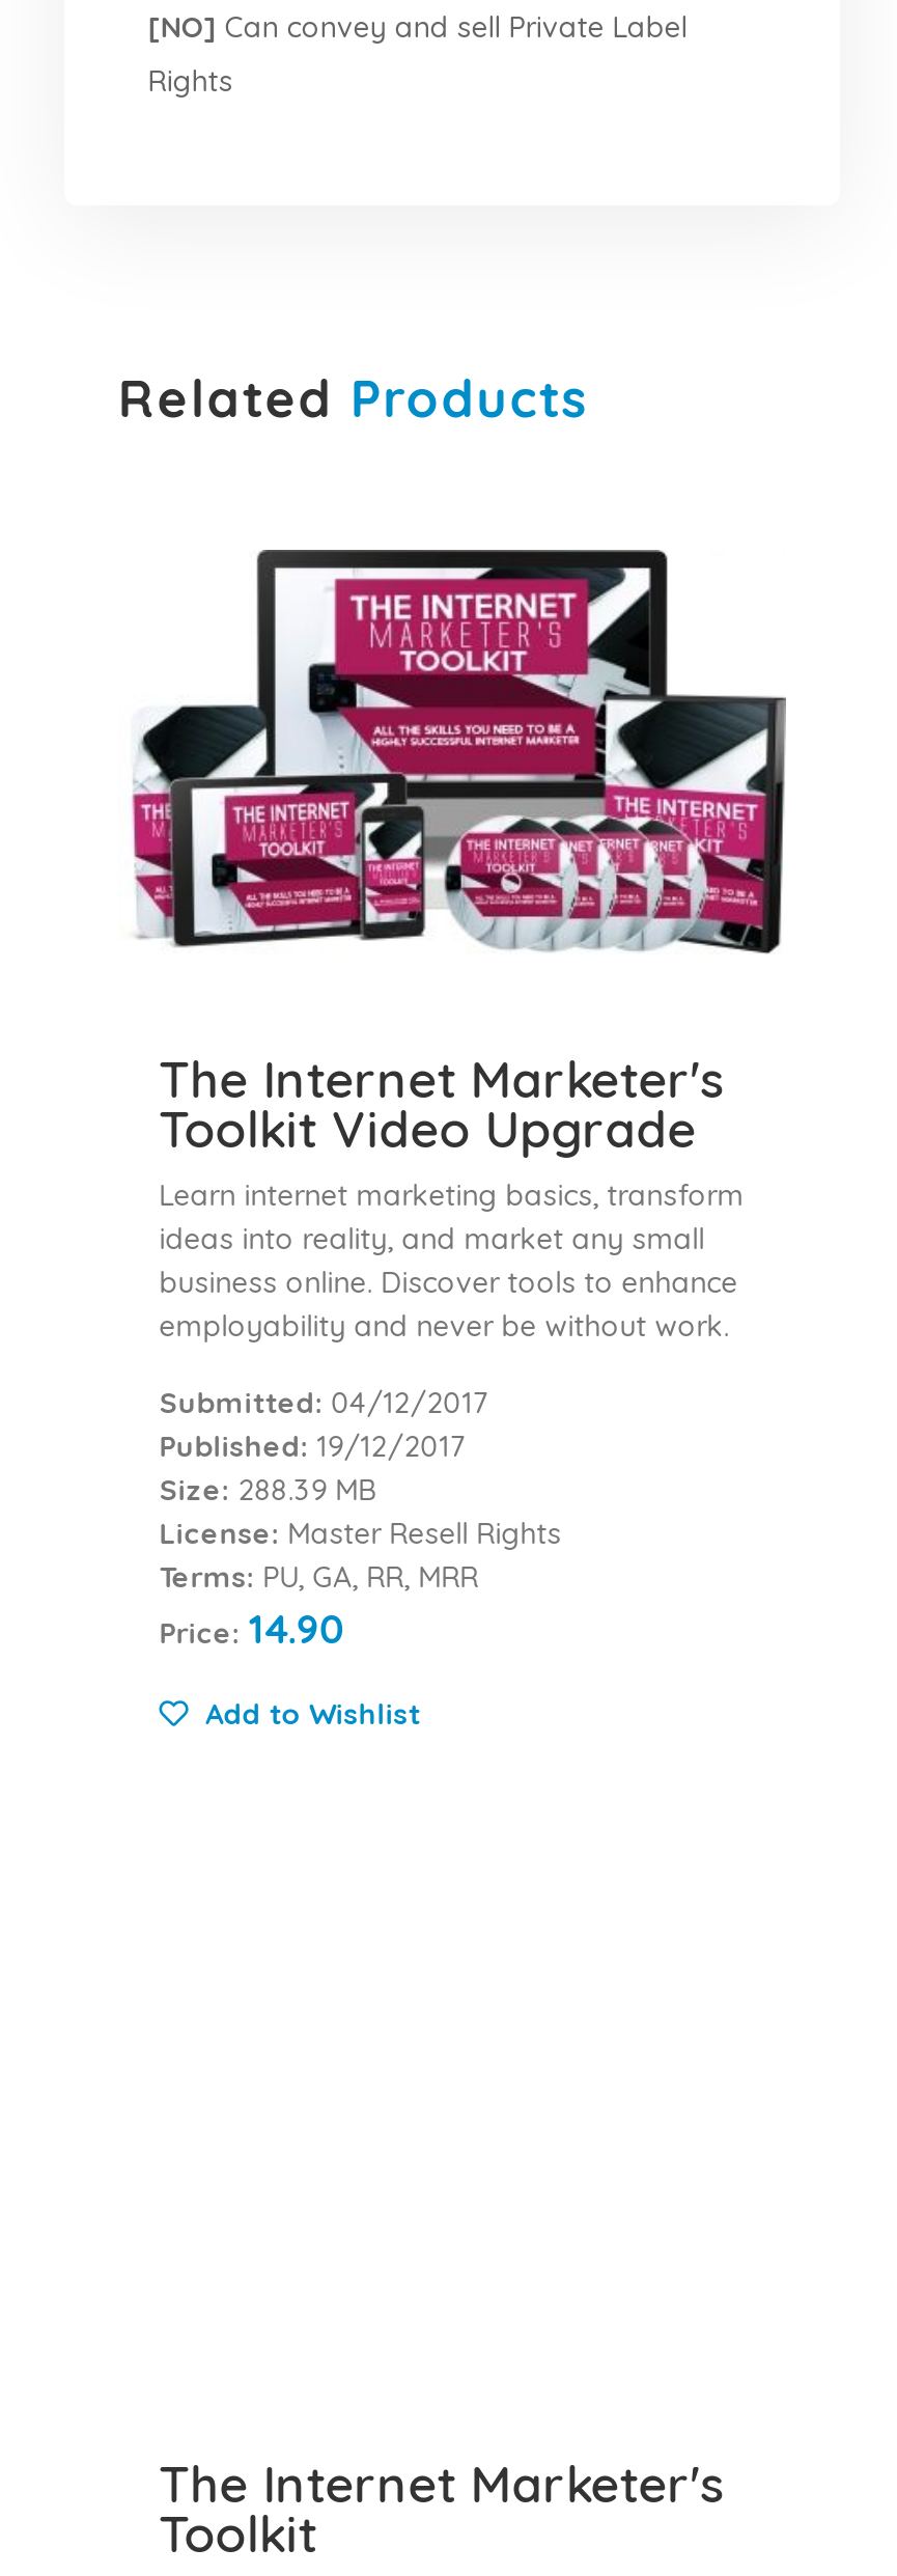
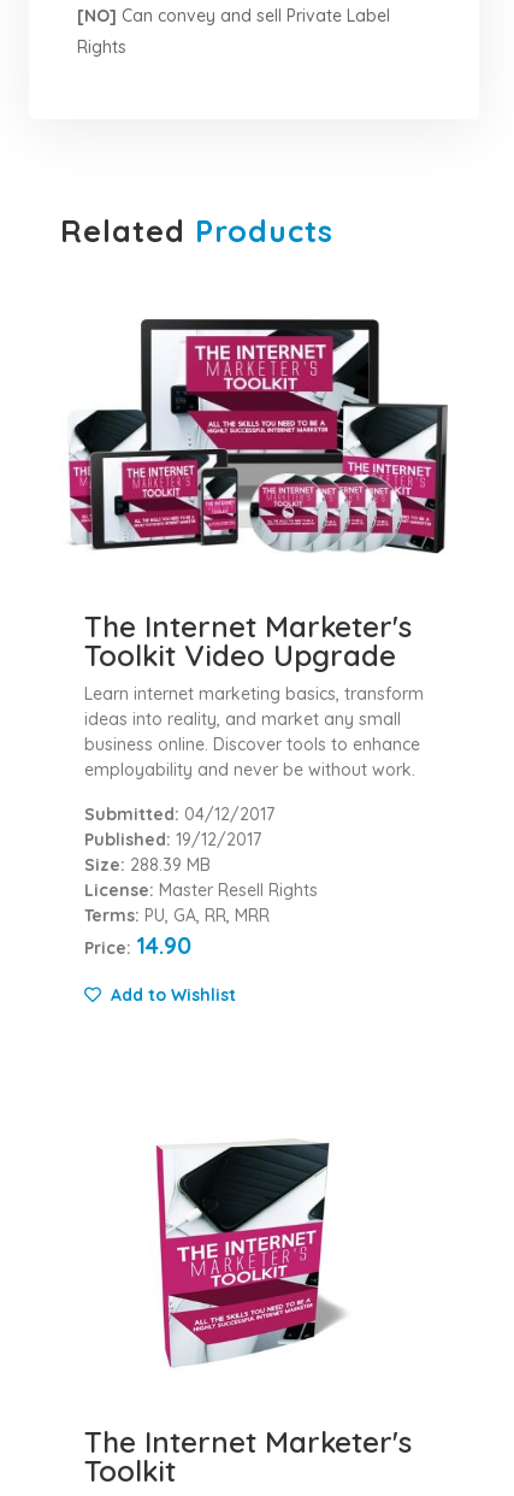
+ [image]
